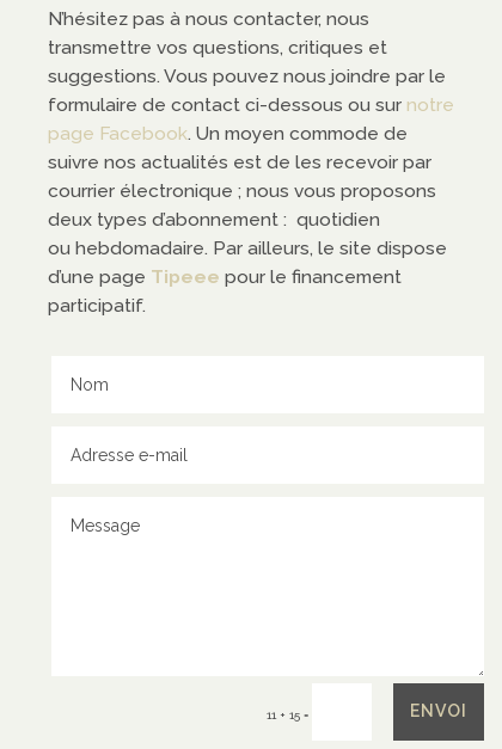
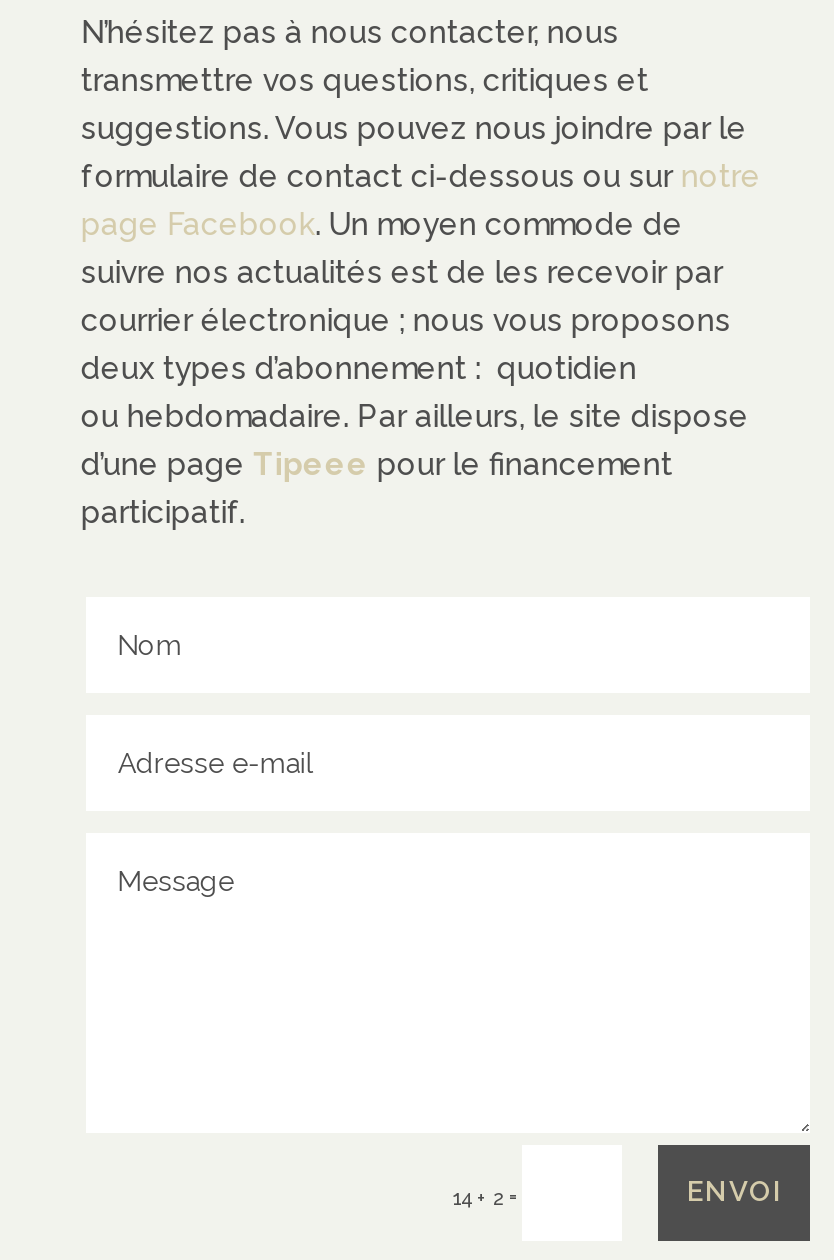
- 11 + 15 =
+ 14 + 2 =
